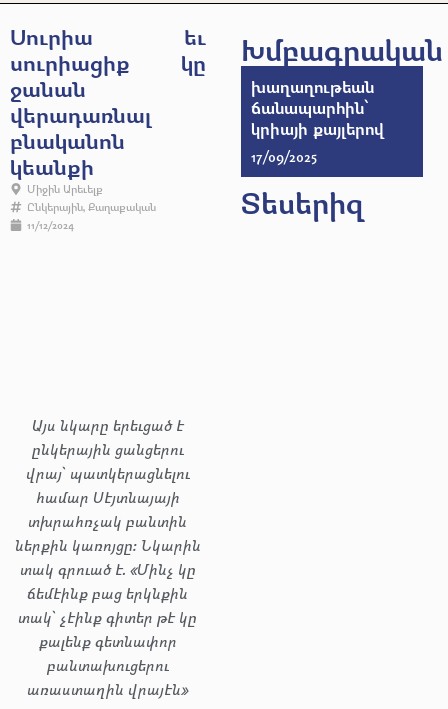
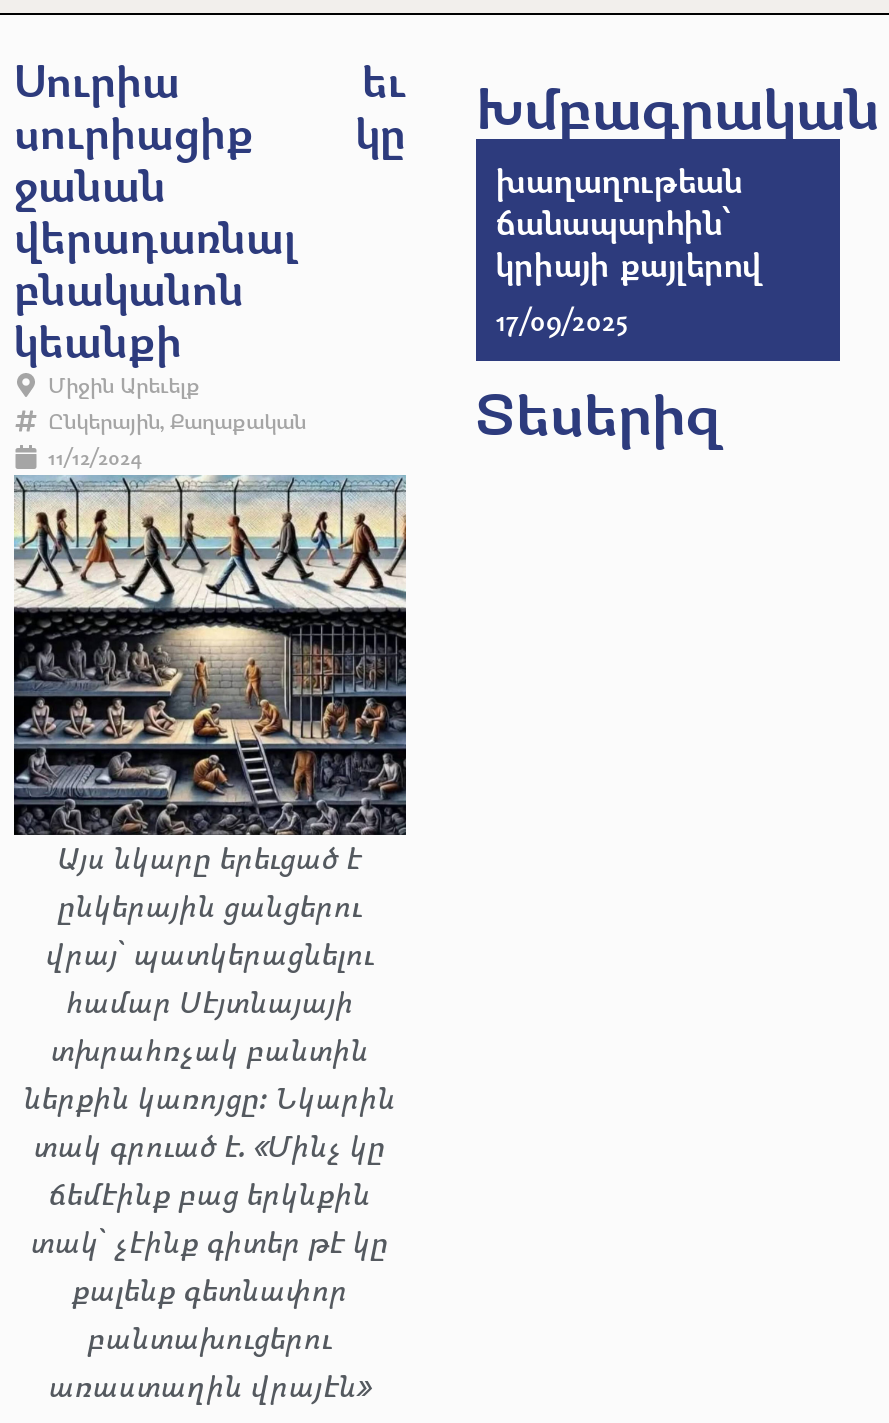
+ [image]
